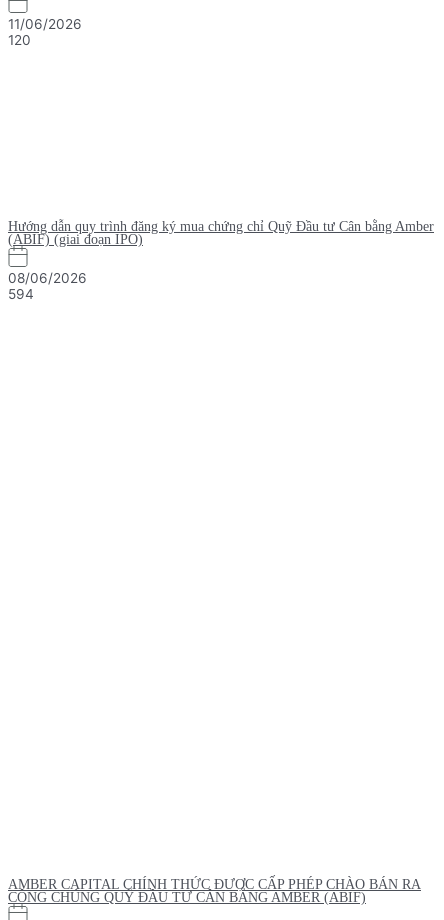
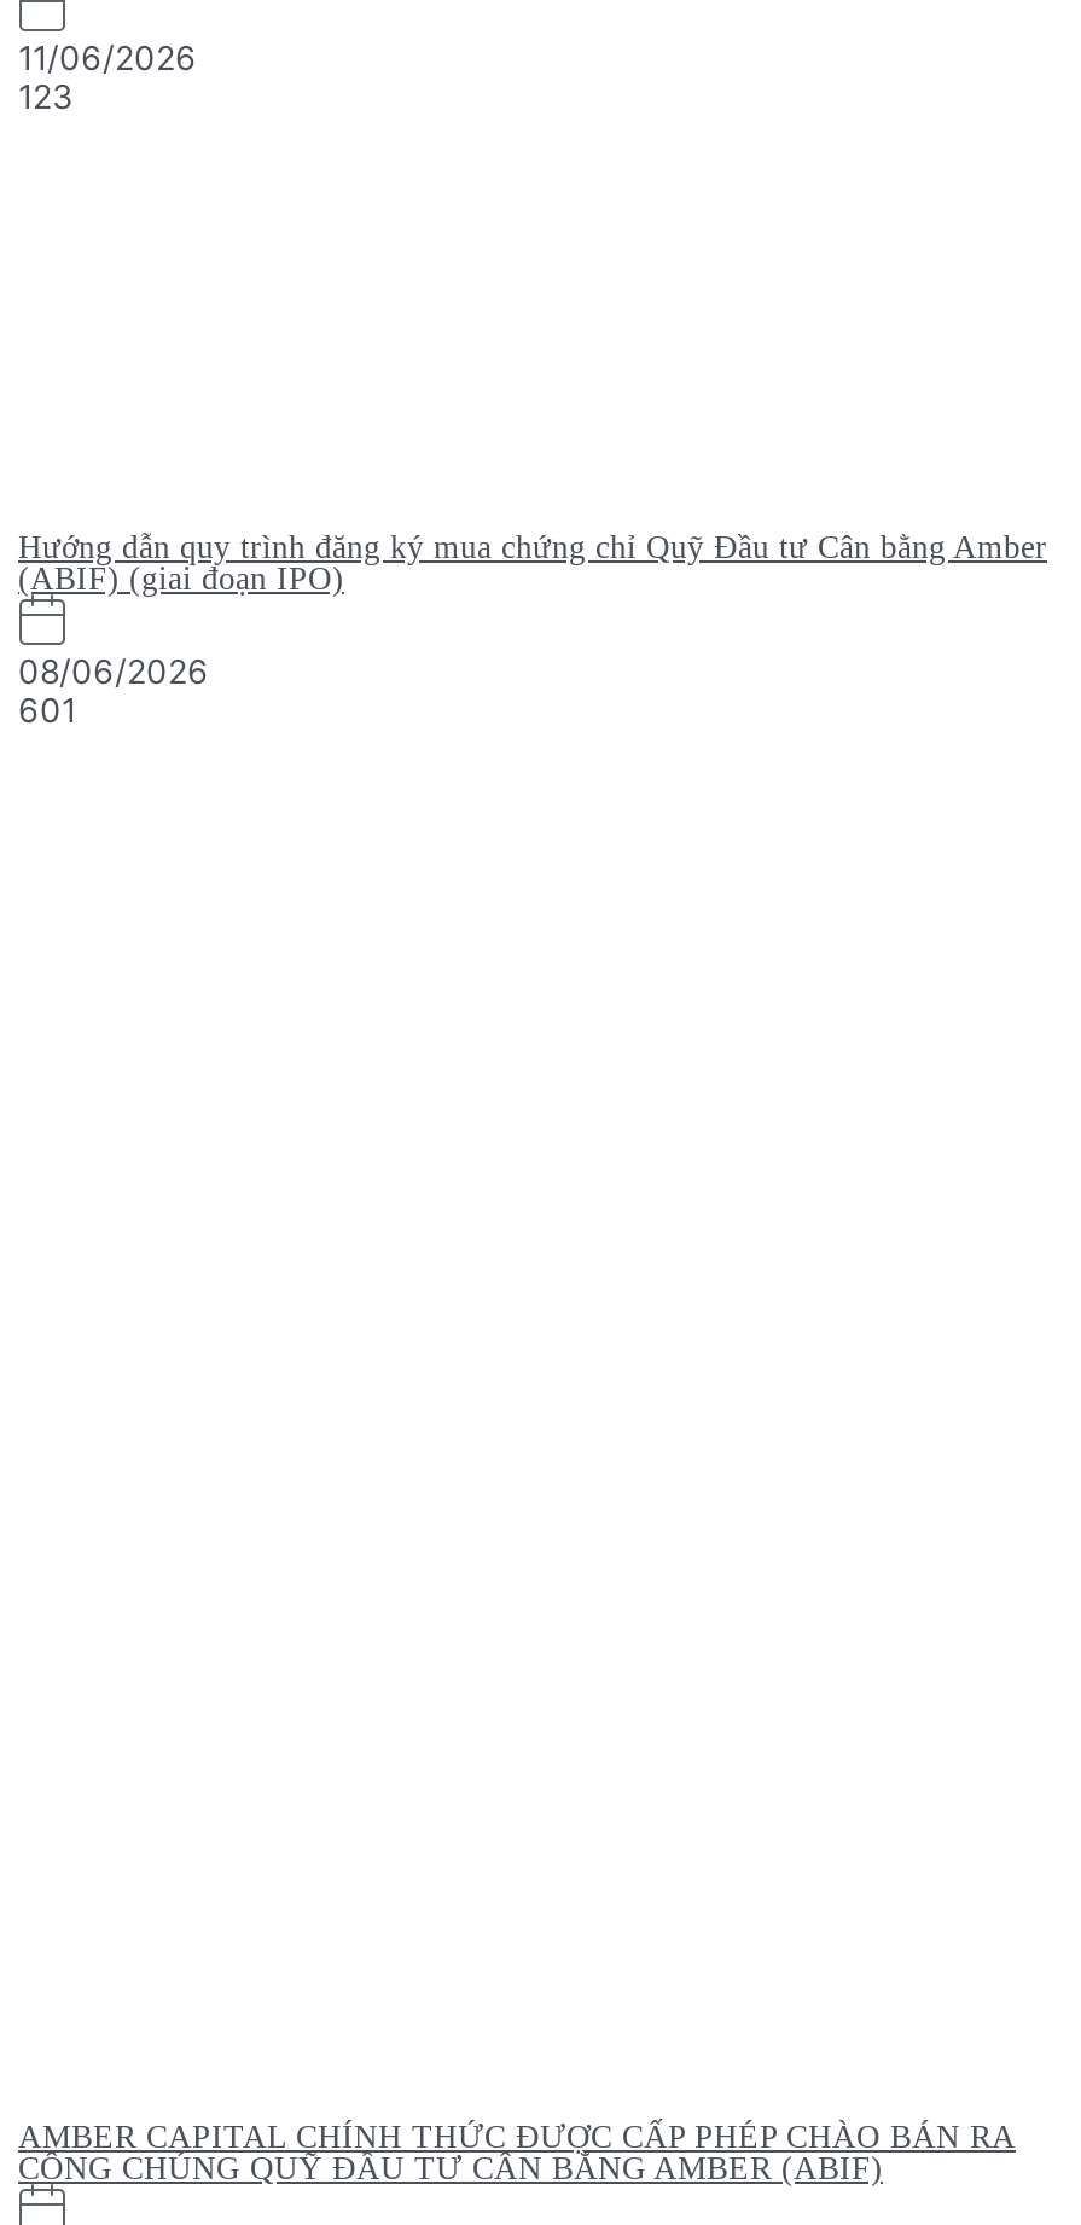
- 120
+ 123

- 594
+ 601
